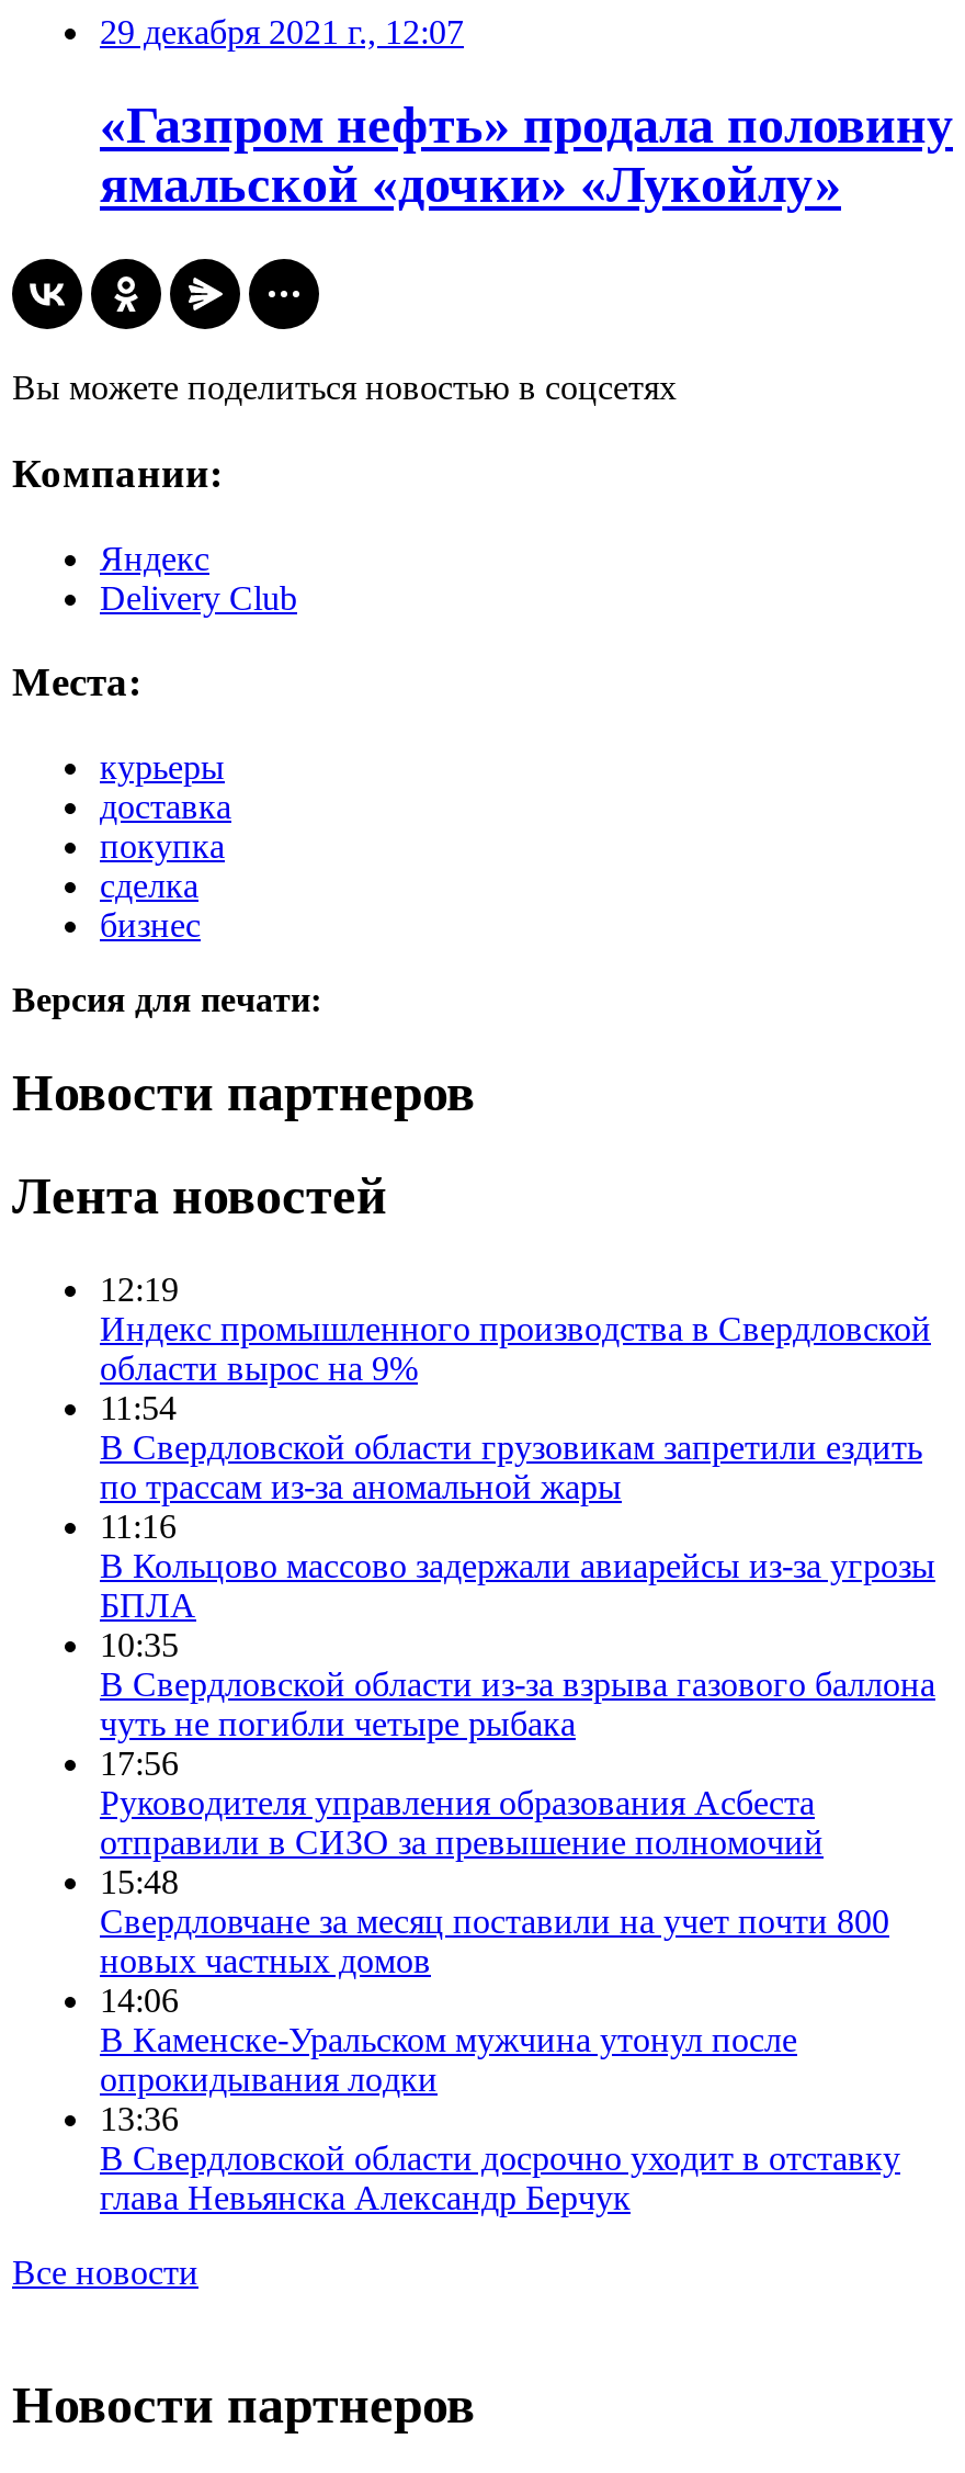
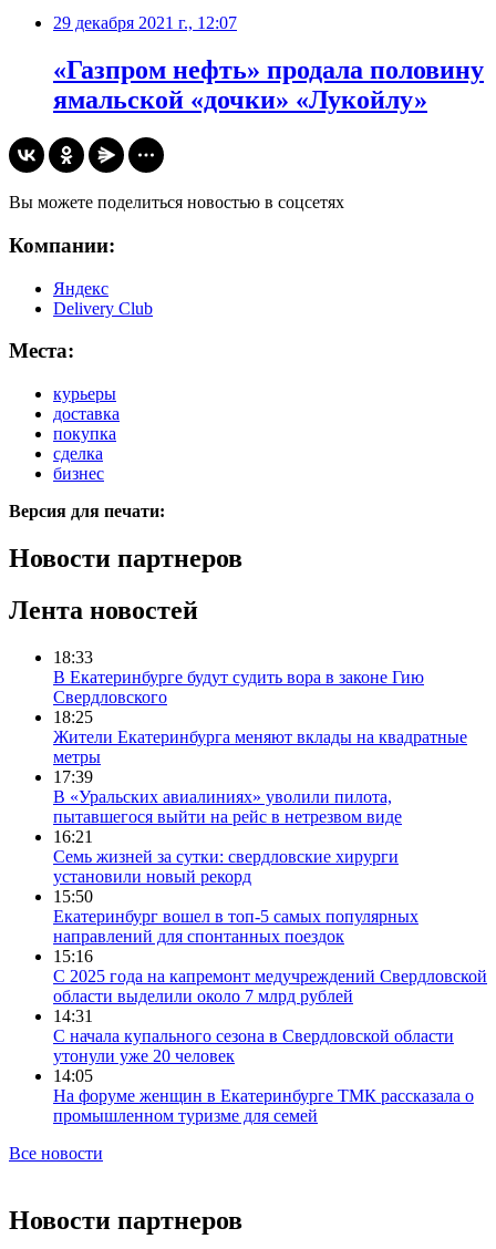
- 12:19
- Индекс промышленного производства в Свердловской
- области вырос на 9%
- 11:54
- В Свердловской области грузовикам запретили ездить
- по трассам из-за аномальной жары
- 11:16
- В Кольцово массово задержали авиарейсы из-за угрозы
- БПЛА
- 10:35
- В Свердловской области из-за взрыва газового баллона
- чуть не погибли четыре рыбака
- 17:56
- Руководителя управления образования Асбеста
- отправили в СИЗО за превышение полномочий
- 15:48
- Свердловчане за месяц поставили на учет почти 800
- новых частных домов
- 14:06
- В Каменске-Уральском мужчина утонул после
- опрокидывания лодки
- 13:36
- В Свердловской области досрочно уходит в отставку
- глава Невьянска Александр Берчук
+ 18:33
+ В Екатеринбурге будут судить вора в законе Гию
+ Свердловского
+ 18:25
+ Жители Екатеринбурга меняют вклады на квадратные
+ метры
+ 17:39
+ В «Уральских авиалиниях» уволили пилота,
+ пытавшегося выйти на рейс в нетрезвом виде
+ 16:21
+ Семь жизней за сутки: свердловские хирурги
+ установили новый рекорд
+ 15:50
+ Екатеринбург вошел в топ-5 самых популярных
+ направлений для спонтанных поездок
+ 15:16
+ С 2025 года на капремонт медучреждений Свердловской
+ области выделили около 7 млрд рублей
+ 14:31
+ С начала купального сезона в Свердловской области
+ утонули уже 20 человек
+ 14:05
+ На форуме женщин в Екатеринбурге ТМК рассказала о
+ промышленном туризме для семей
